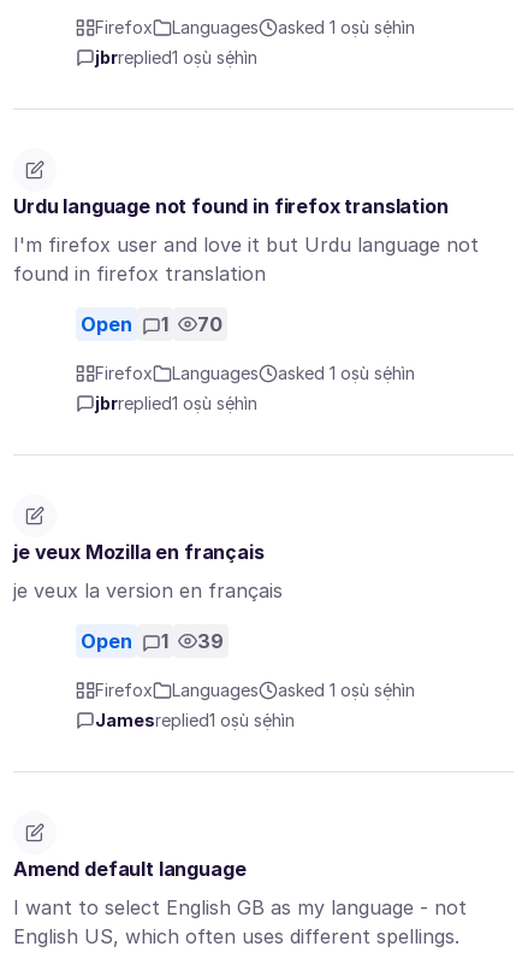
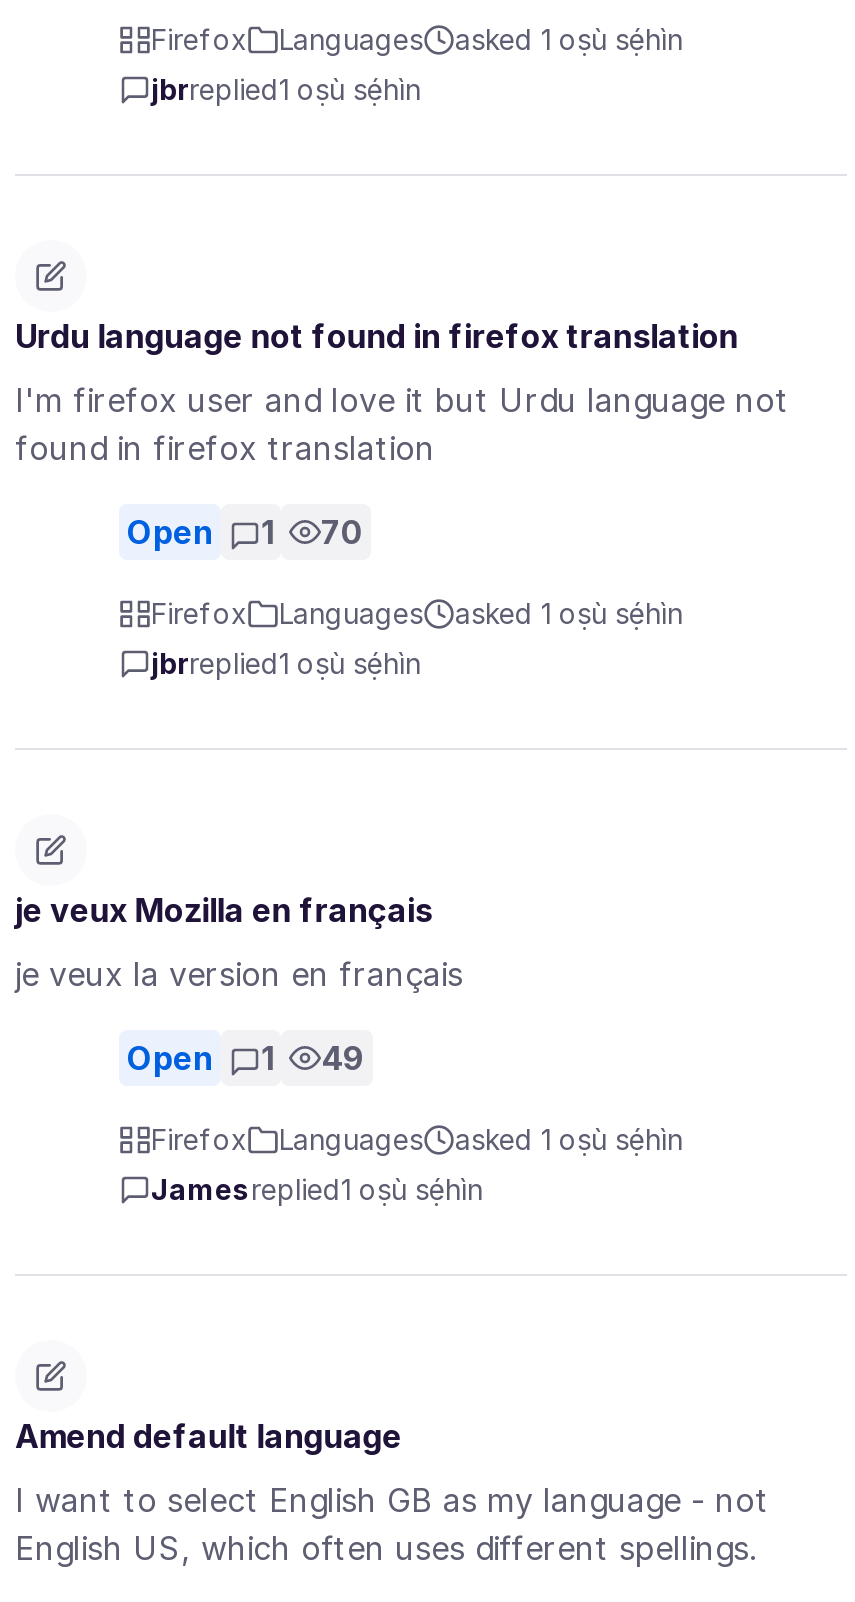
- Open 1 39
+ Open 1 49
